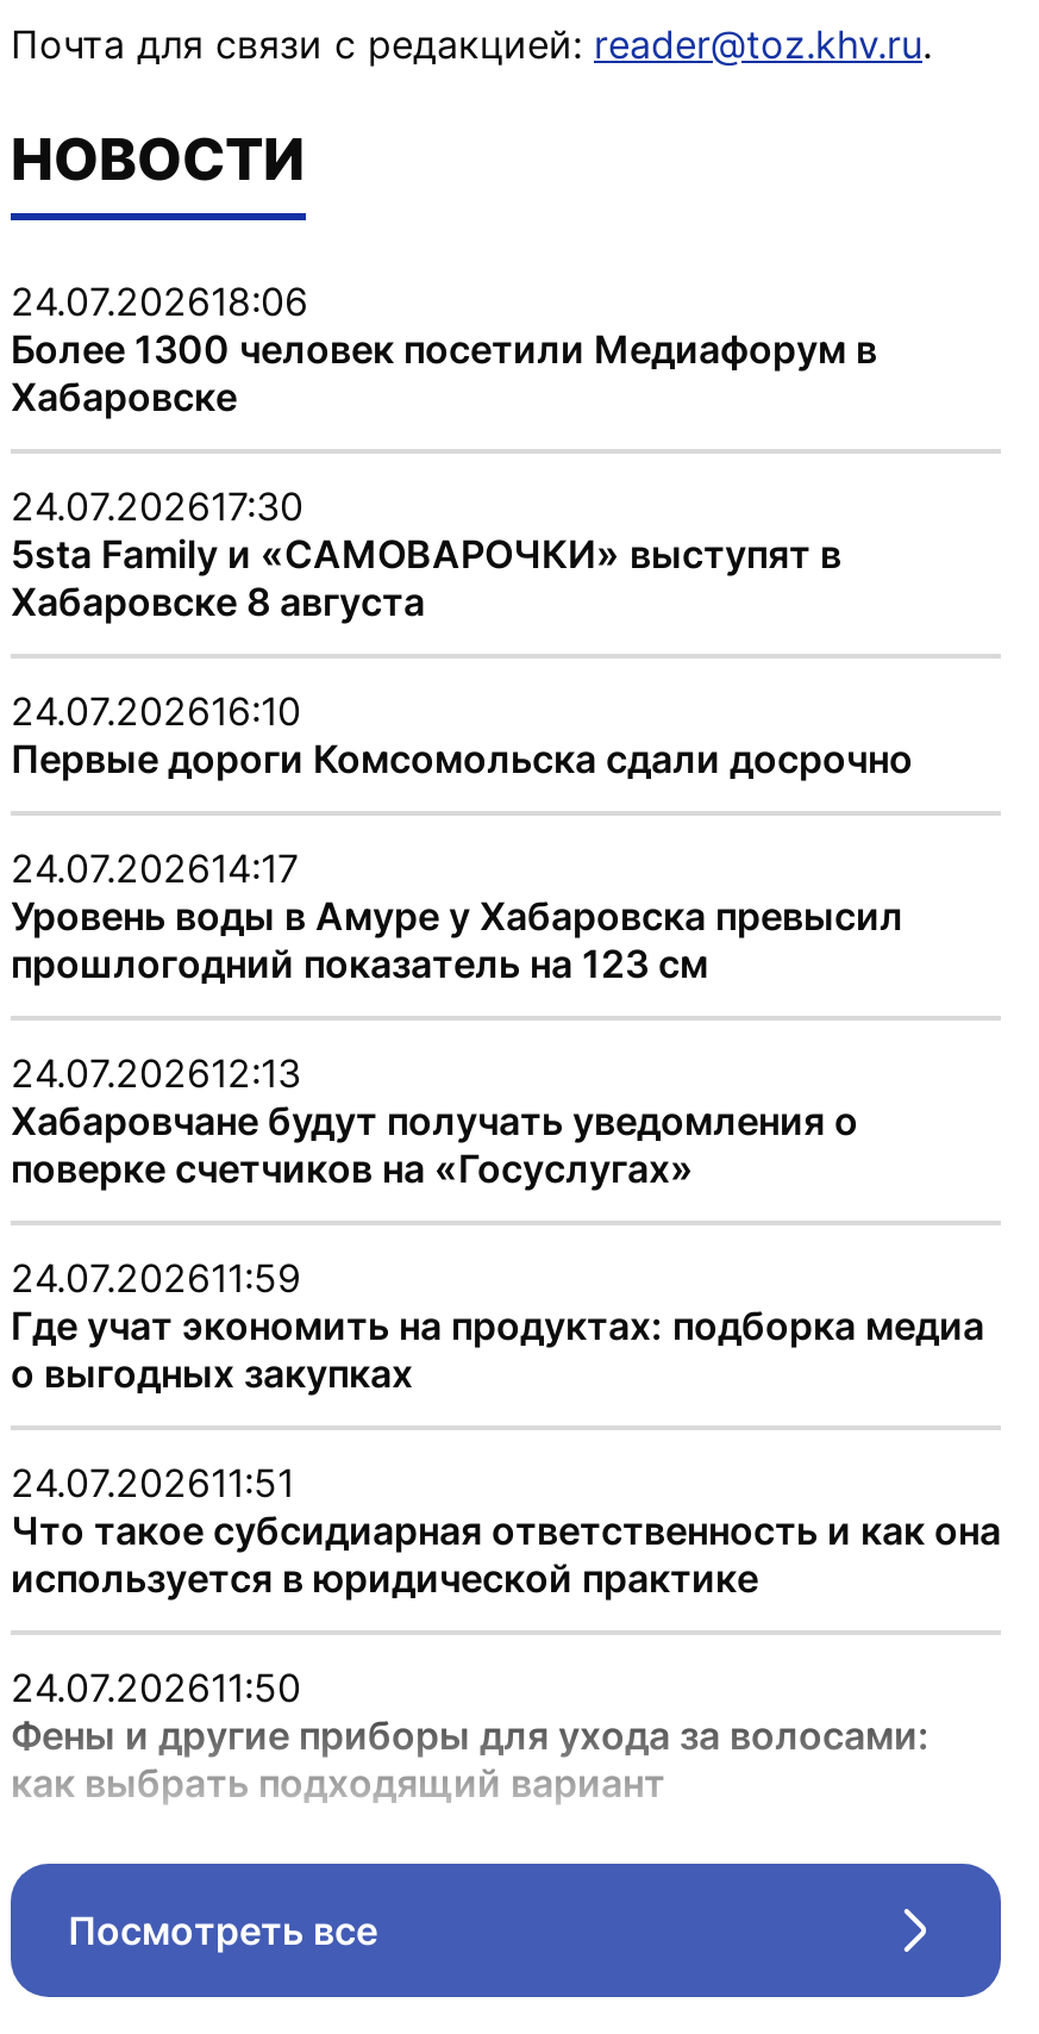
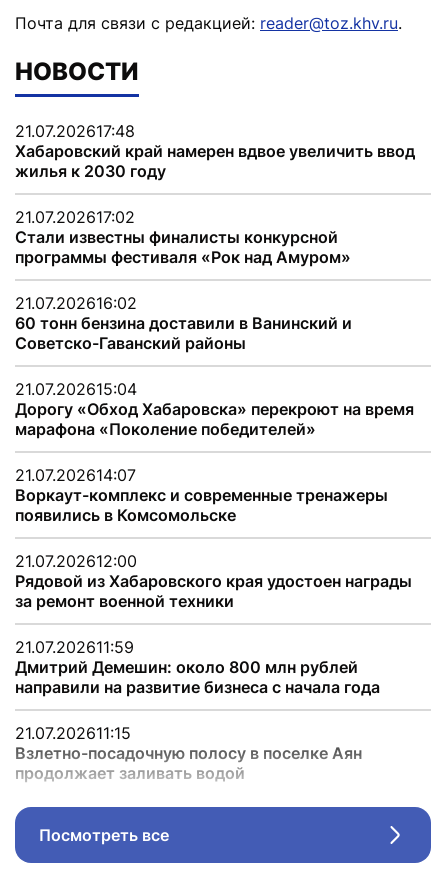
- 24.07.202618:06
- Более 1300 человек посетили Медиафорум в
- Хабаровске
+ 21.07.202617:48
+ Хабаровский край намерен вдвое увеличить ввод
+ жилья к 2030 году

- 24.07.202617:30
- 5sta Family и «САМОВАРОЧКИ» выступят в
- Хабаровске 8 августа
+ 21.07.202617:02
+ Стали известны финалисты конкурсной
+ программы фестиваля «Рок над Амуром»

- 24.07.202616:10
- Первые дороги Комсомольска сдали досрочно
+ 21.07.202616:02
+ 60 тонн бензина доставили в Ванинский и
+ Советско-Гаванский районы

- 24.07.202614:17
- Уровень воды в Амуре у Хабаровска превысил
- прошлогодний показатель на 123 см
+ 21.07.202615:04
+ Дорогу «Обход Хабаровска» перекроют на время
+ марафона «Поколение победителей»

- 24.07.202612:13
- Хабаровчане будут получать уведомления о
- поверке счетчиков на «Госуслугах»
+ 21.07.202614:07
+ Воркаут-комплекс и современные тренажеры
+ появились в Комсомольске

- 24.07.202611:59
- Где учат экономить на продуктах: подборка медиа
- о выгодных закупках
+ 21.07.202612:00
+ Рядовой из Хабаровского края удостоен награды
+ за ремонт военной техники

- 24.07.202611:51
- Что такое субсидиарная ответственность и как она
- используется в юридической практике
+ 21.07.202611:59
+ Дмитрий Демешин: около 800 млн рублей
+ направили на развитие бизнеса с начала года

- 24.07.202611:50
- Фены и другие приборы для ухода за волосами:
- как выбрать подходящий вариант
+ 21.07.202611:15
+ Взлетно-посадочную полосу в поселке Аян
+ продолжает заливать водой
